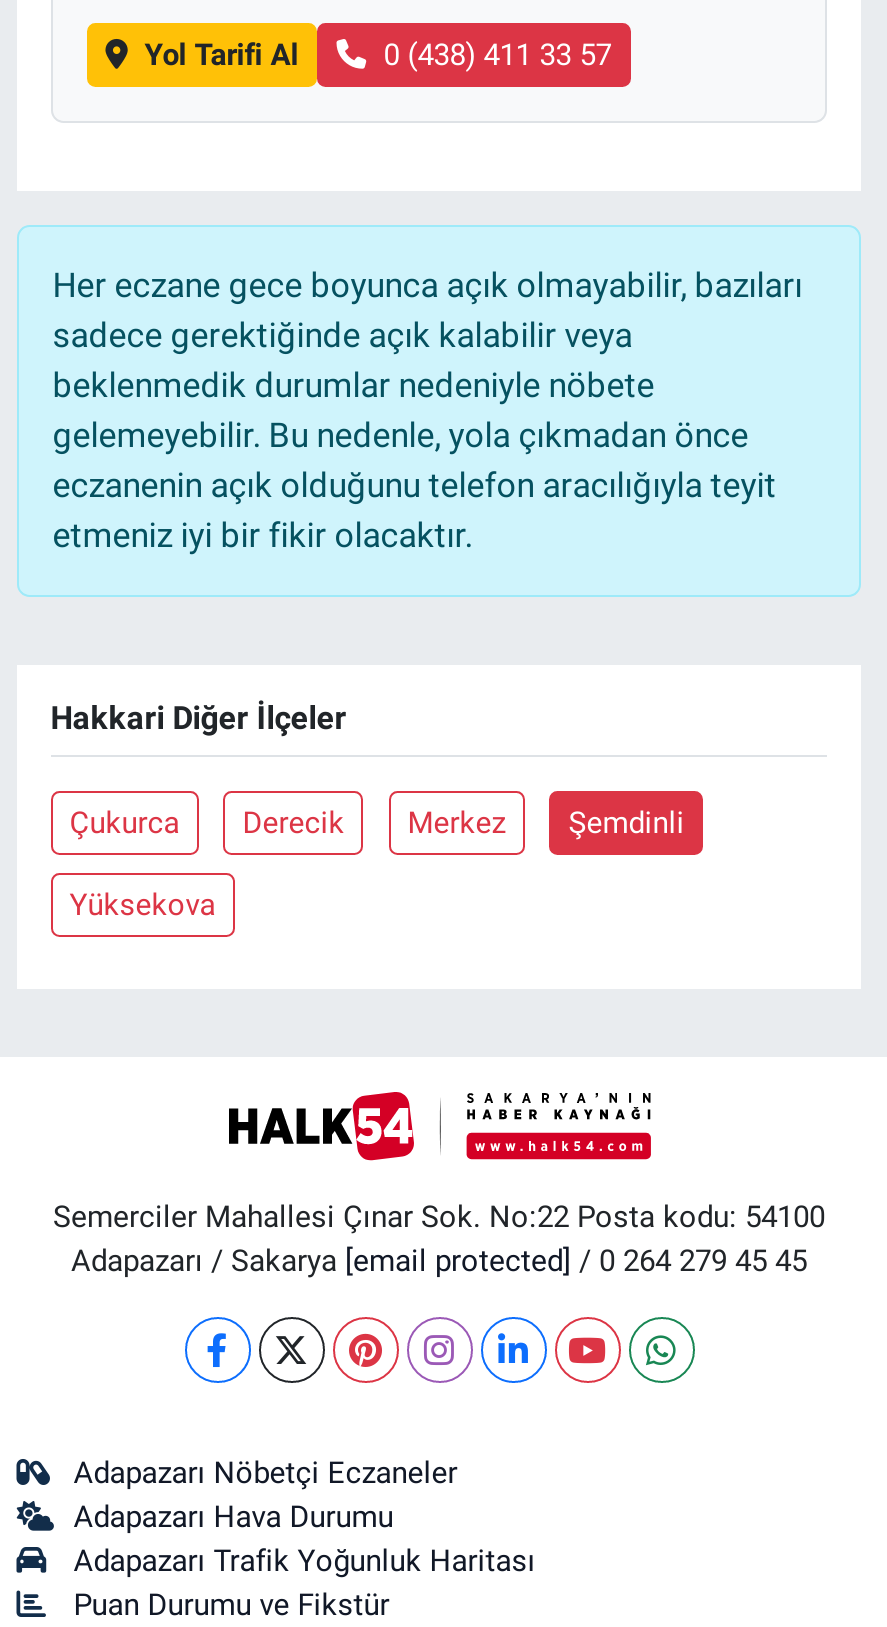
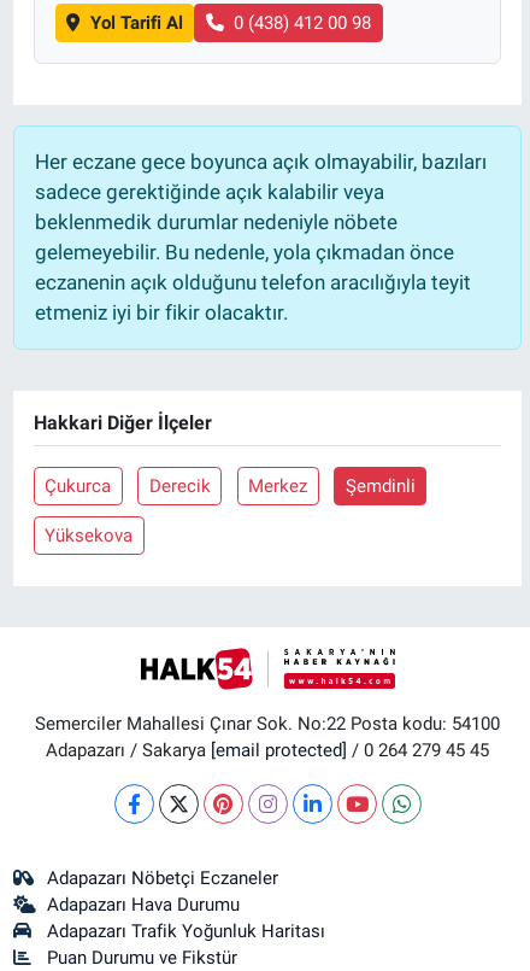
- 0 (438) 411 33 57
+ 0 (438) 412 00 98
